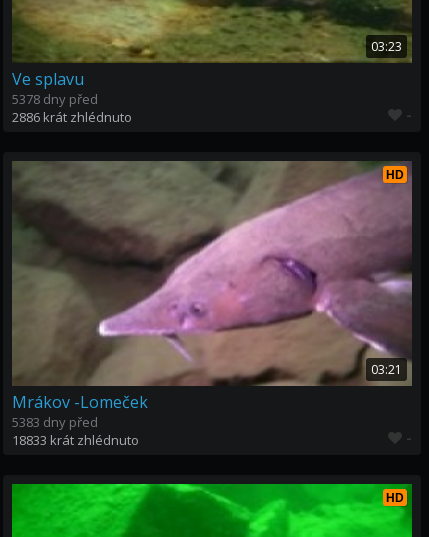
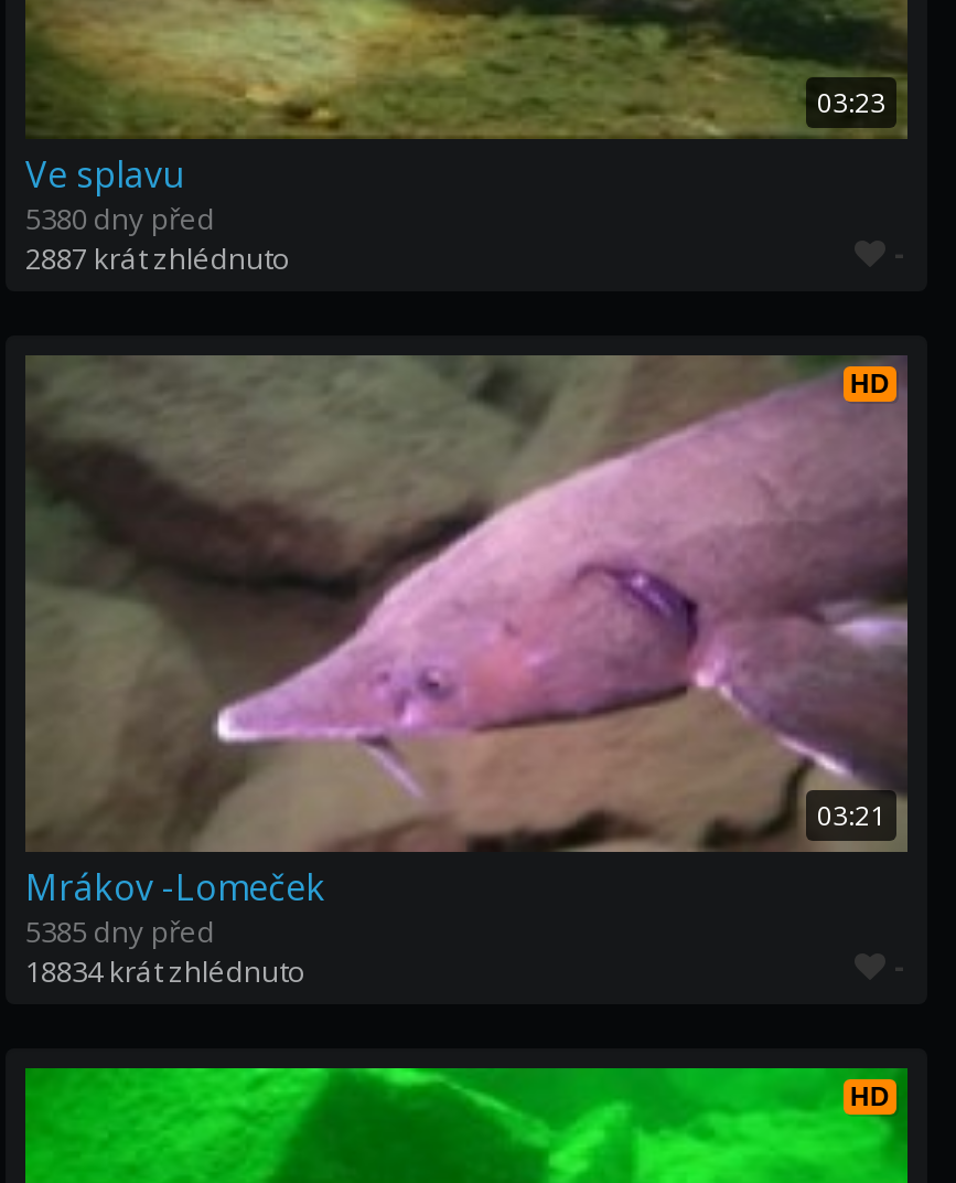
- 5378 dny před
+ 5380 dny před

- 2886 krát zhlédnuto
+ 2887 krát zhlédnuto

- 5383 dny před
+ 5385 dny před

- 18833 krát zhlédnuto
+ 18834 krát zhlédnuto
